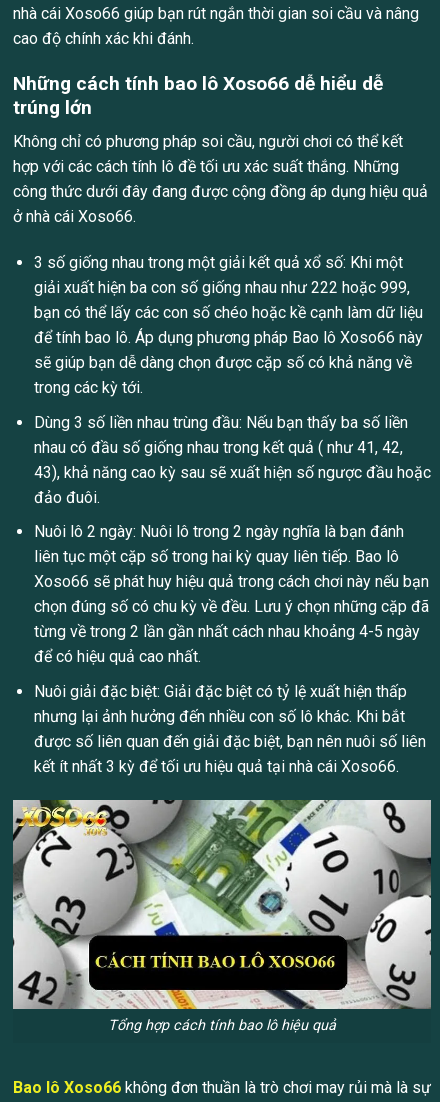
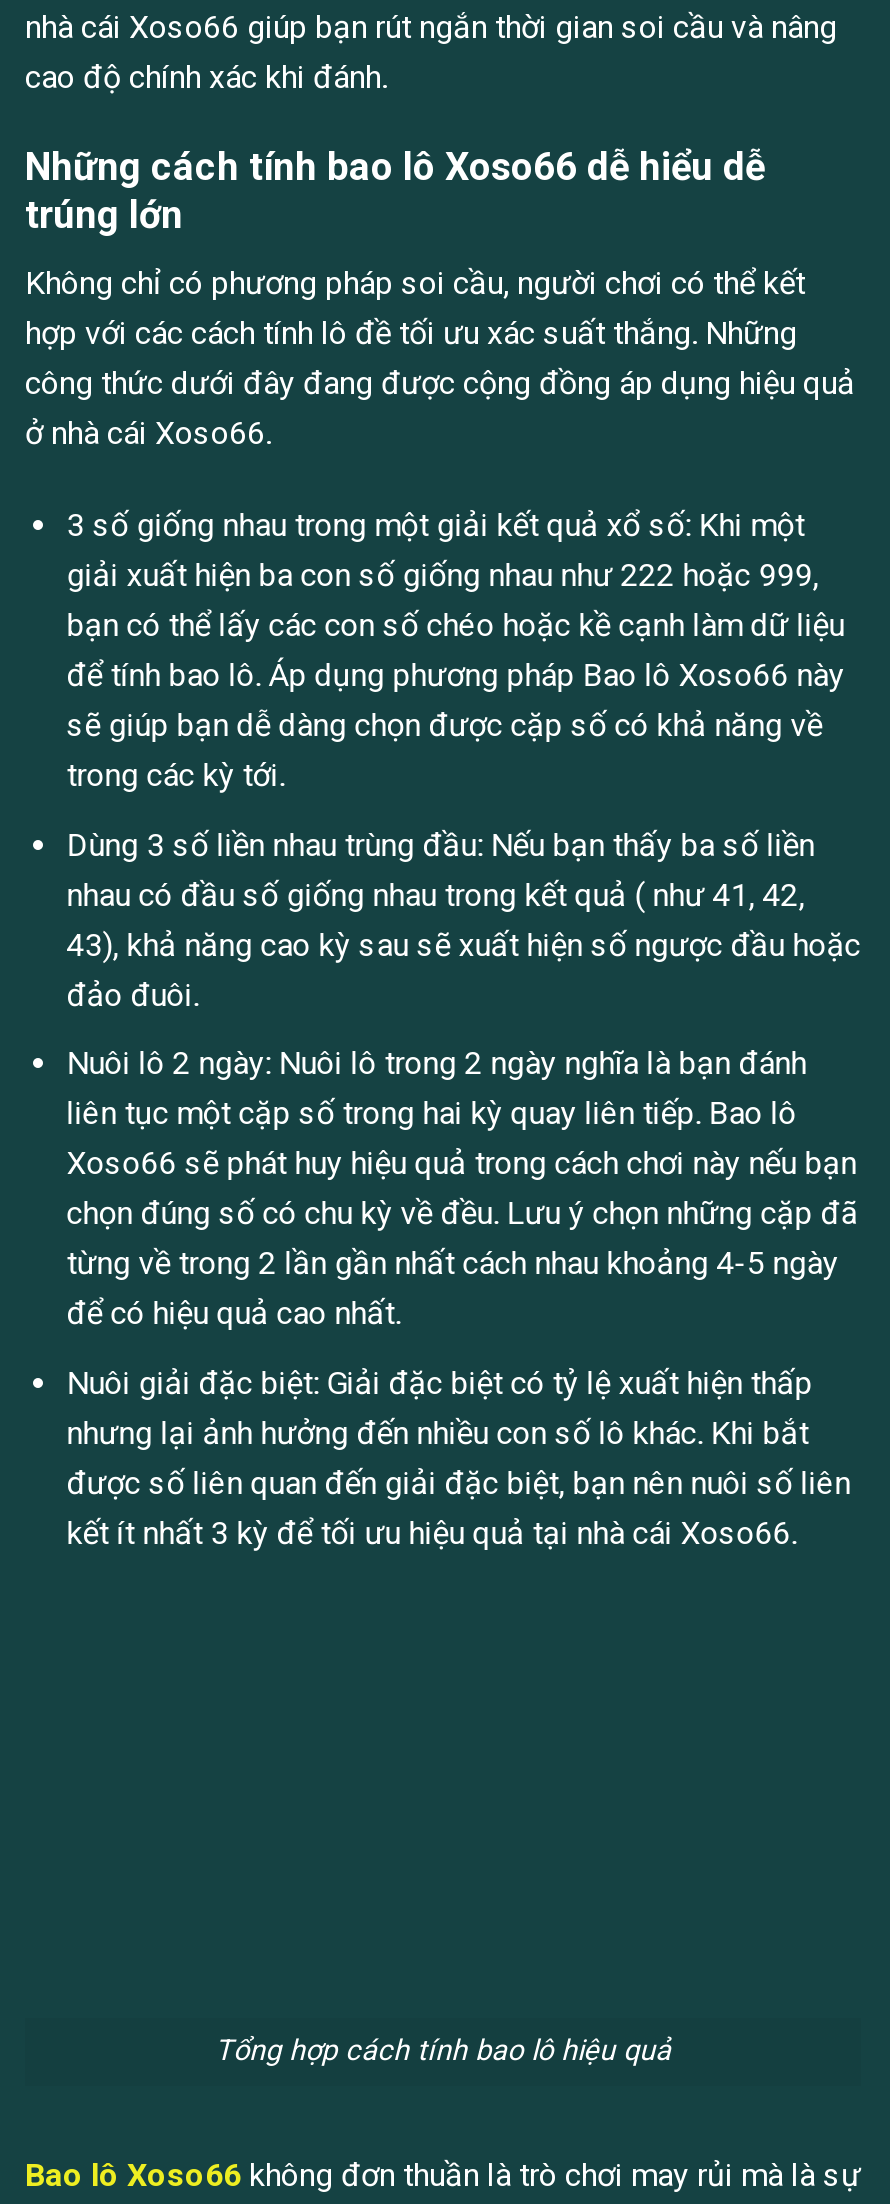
- [image]
